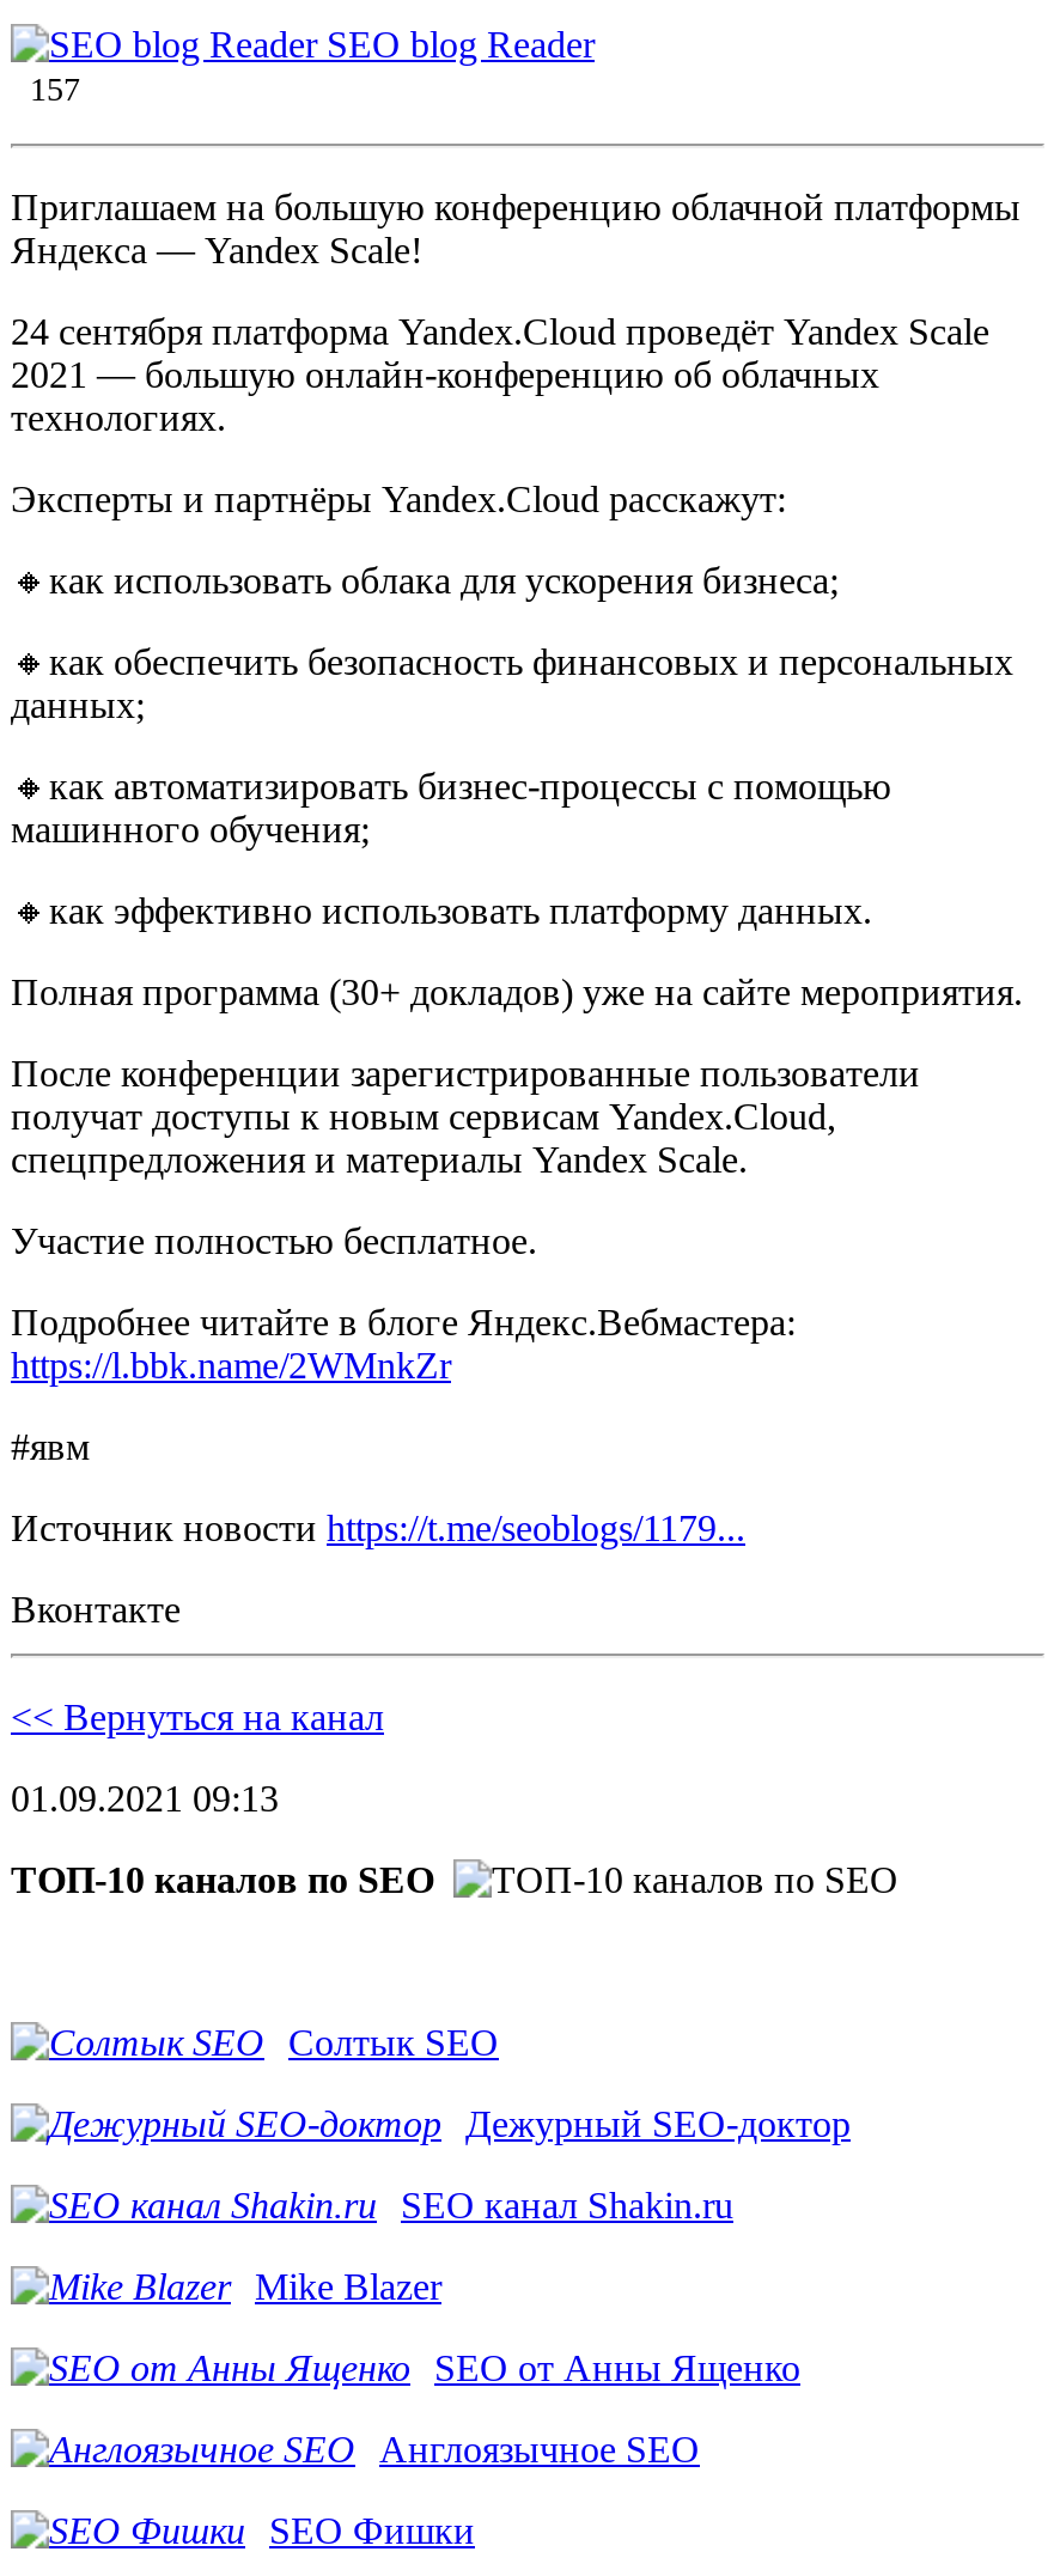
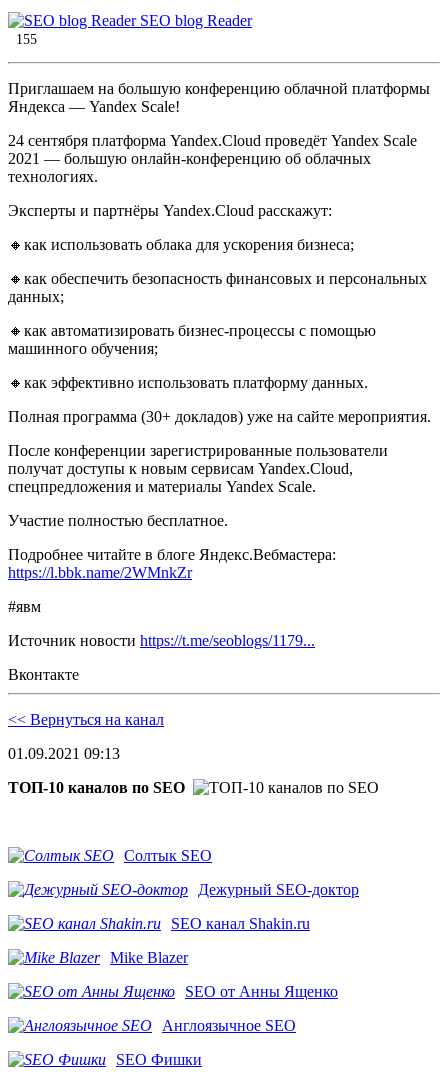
- 157
+ 155
